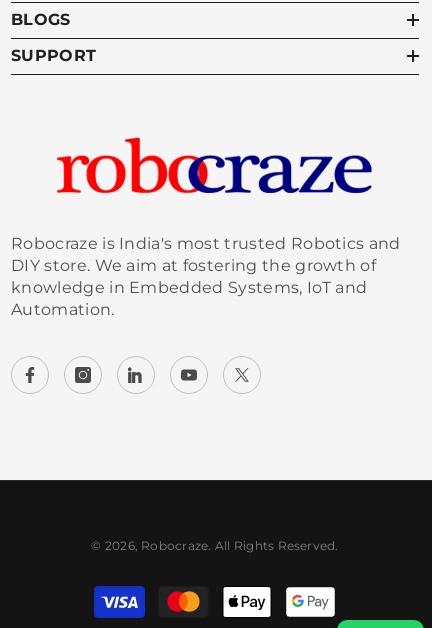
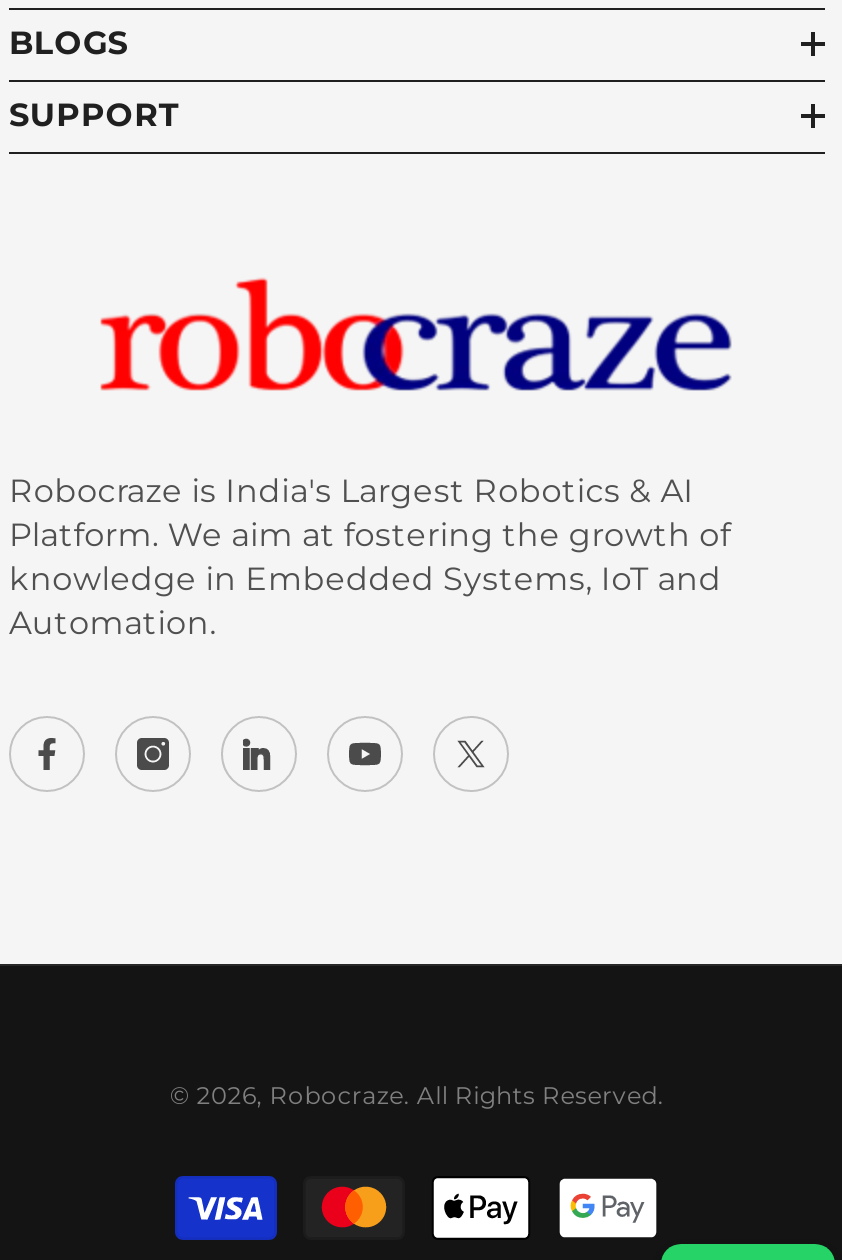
- Robocraze is India's most trusted Robotics and
- DIY store. We aim at fostering the growth of
+ Robocraze is India's Largest Robotics & AI
+ Platform. We aim at fostering the growth of
